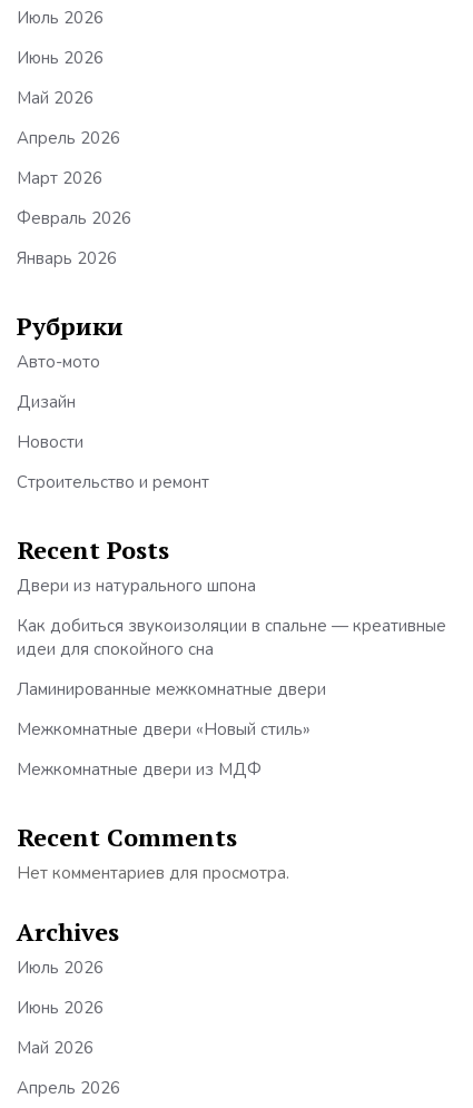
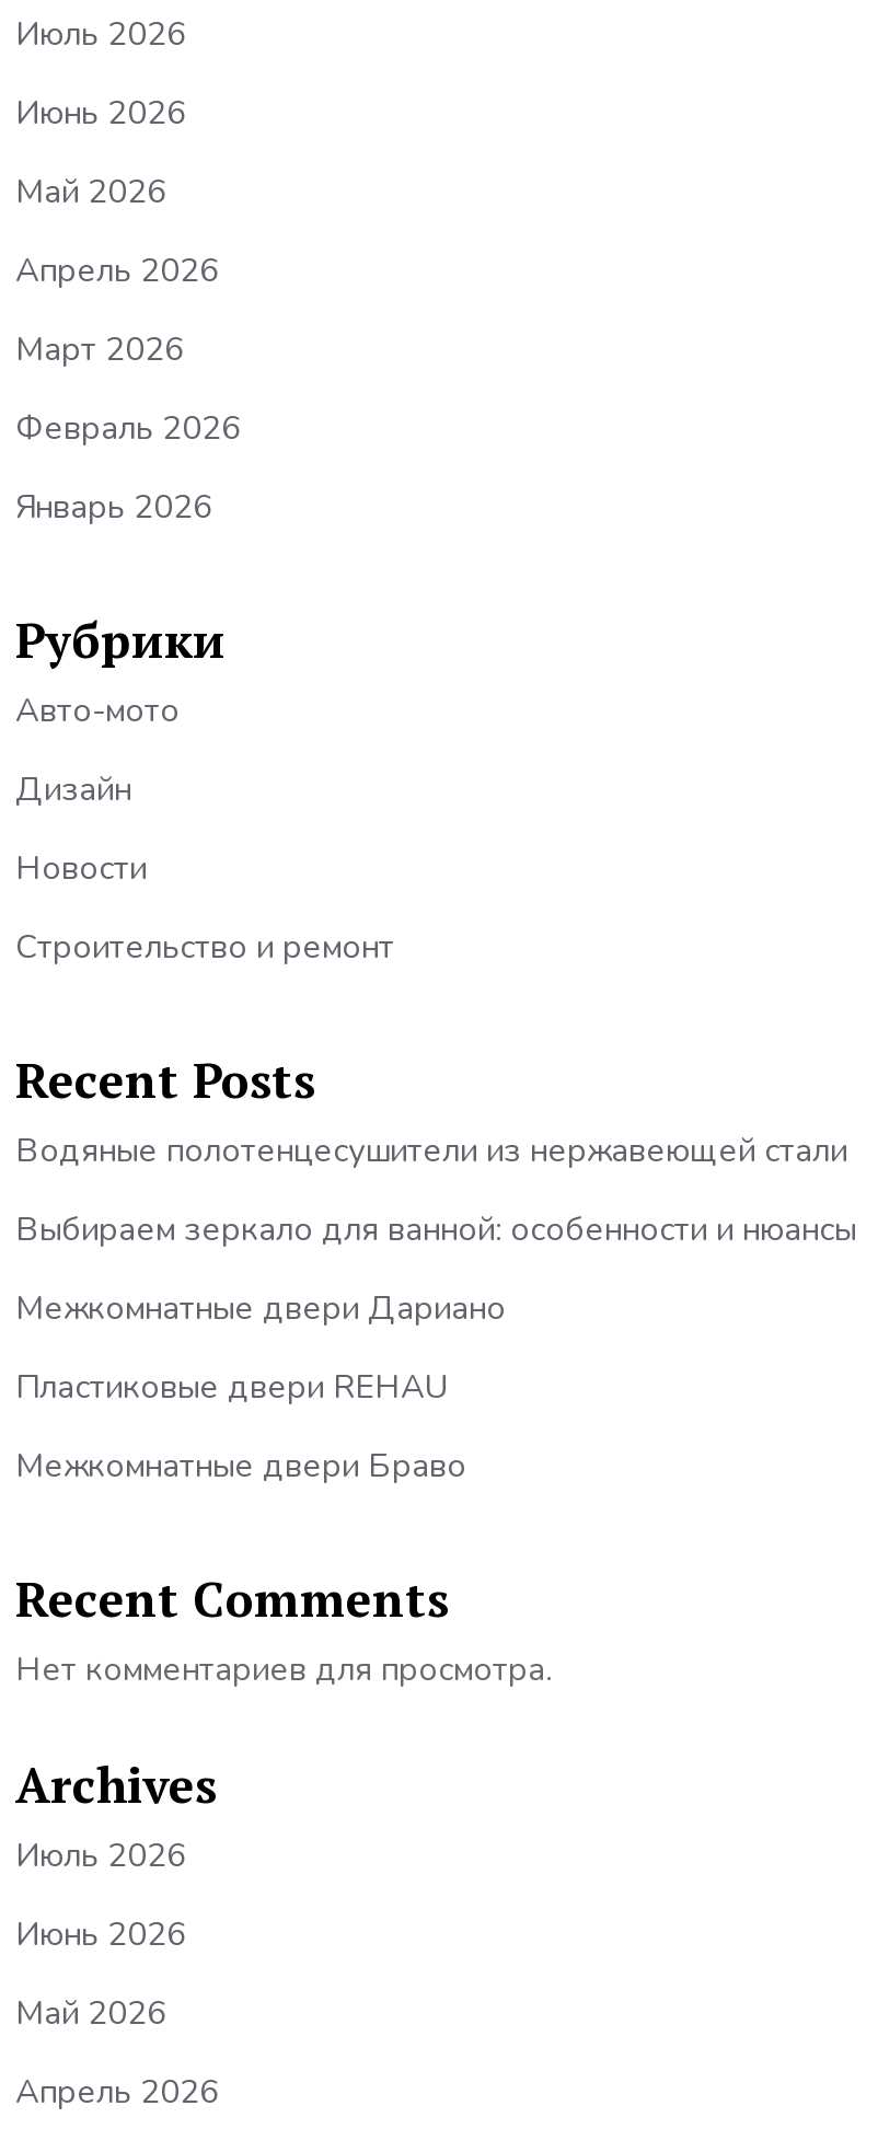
- Двери из натурального шпона
+ Водяные полотенцесушители из нержавеющей стали

- Как добиться звукоизоляции в спальне — креативные
- идеи для спокойного сна
+ Выбираем зеркало для ванной: особенности и нюансы

- Ламинированные межкомнатные двери
+ Межкомнатные двери Дариано

- Межкомнатные двери «Новый стиль»
+ Пластиковые двери REHAU

- Межкомнатные двери из МДФ
+ Межкомнатные двери Браво
